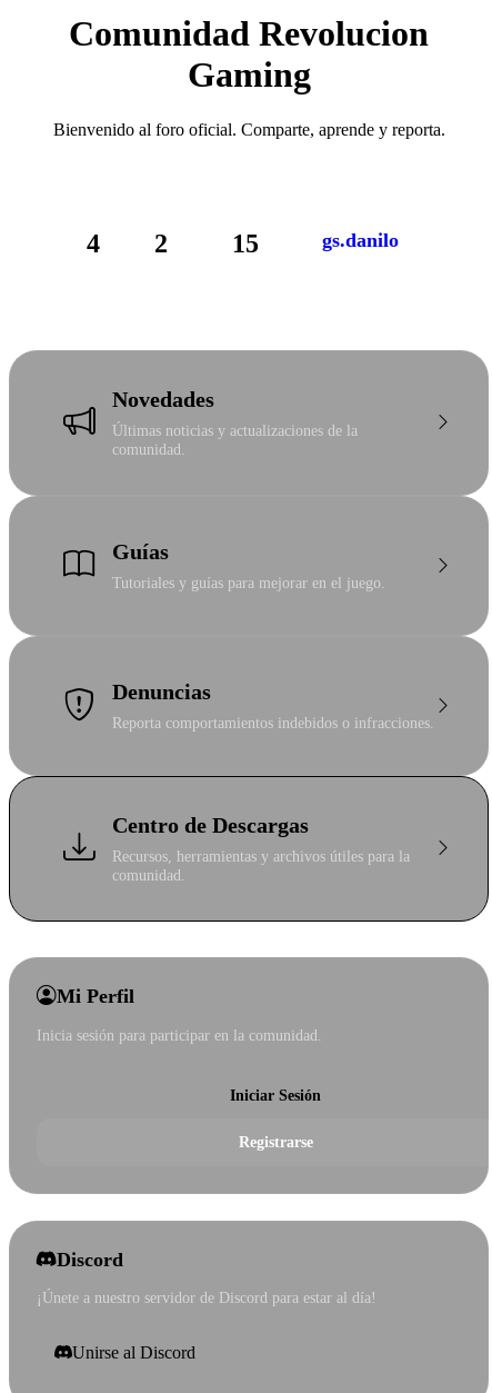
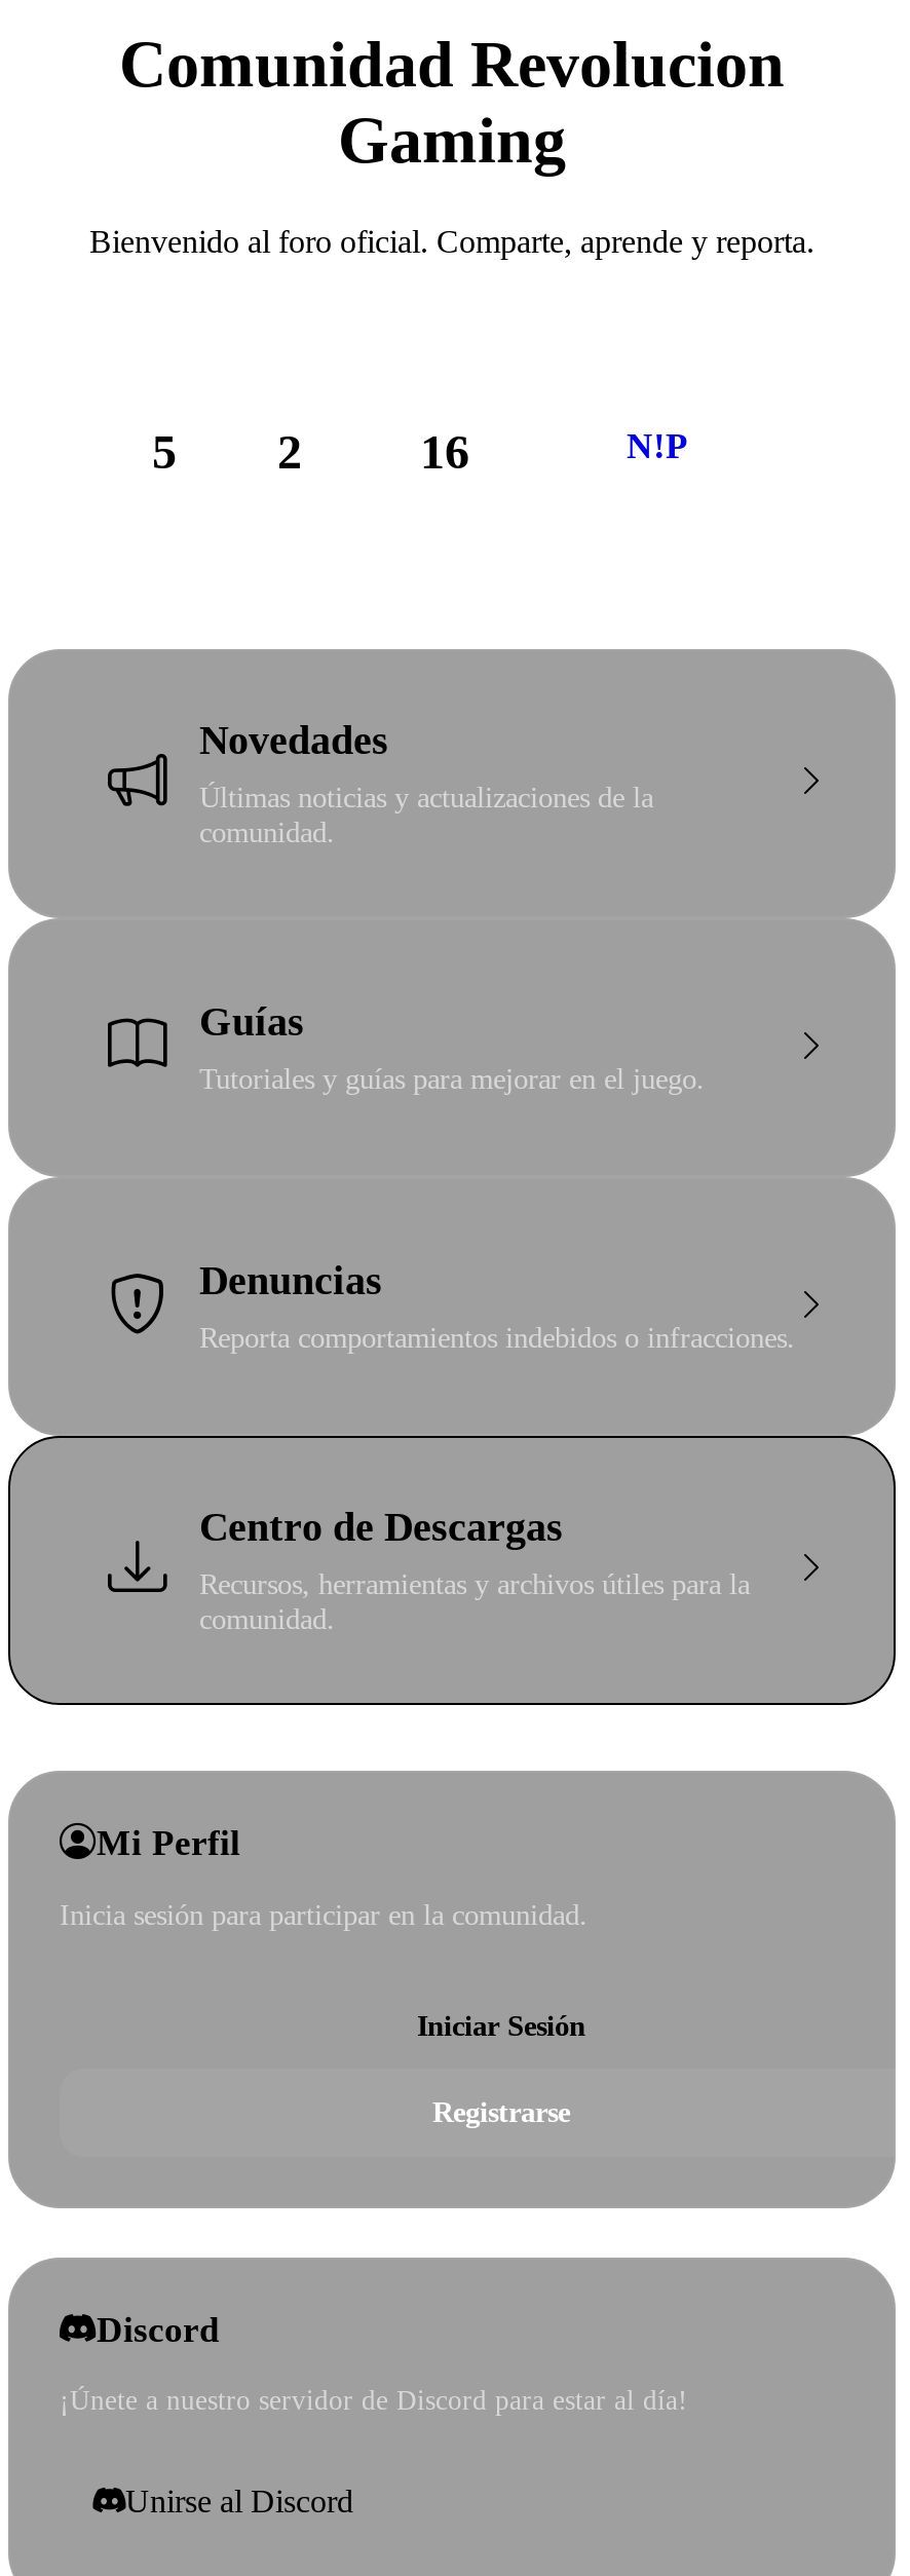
- 4 2
+ 5 2

- 15
+ 16

- gs.danilo
+ N!P
